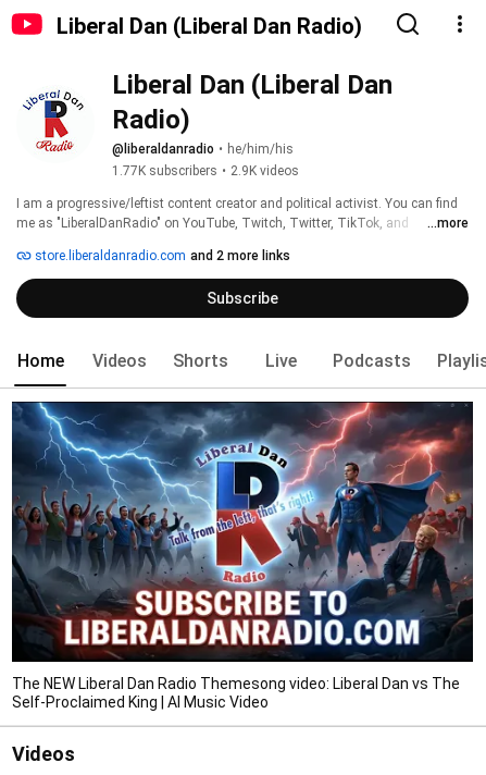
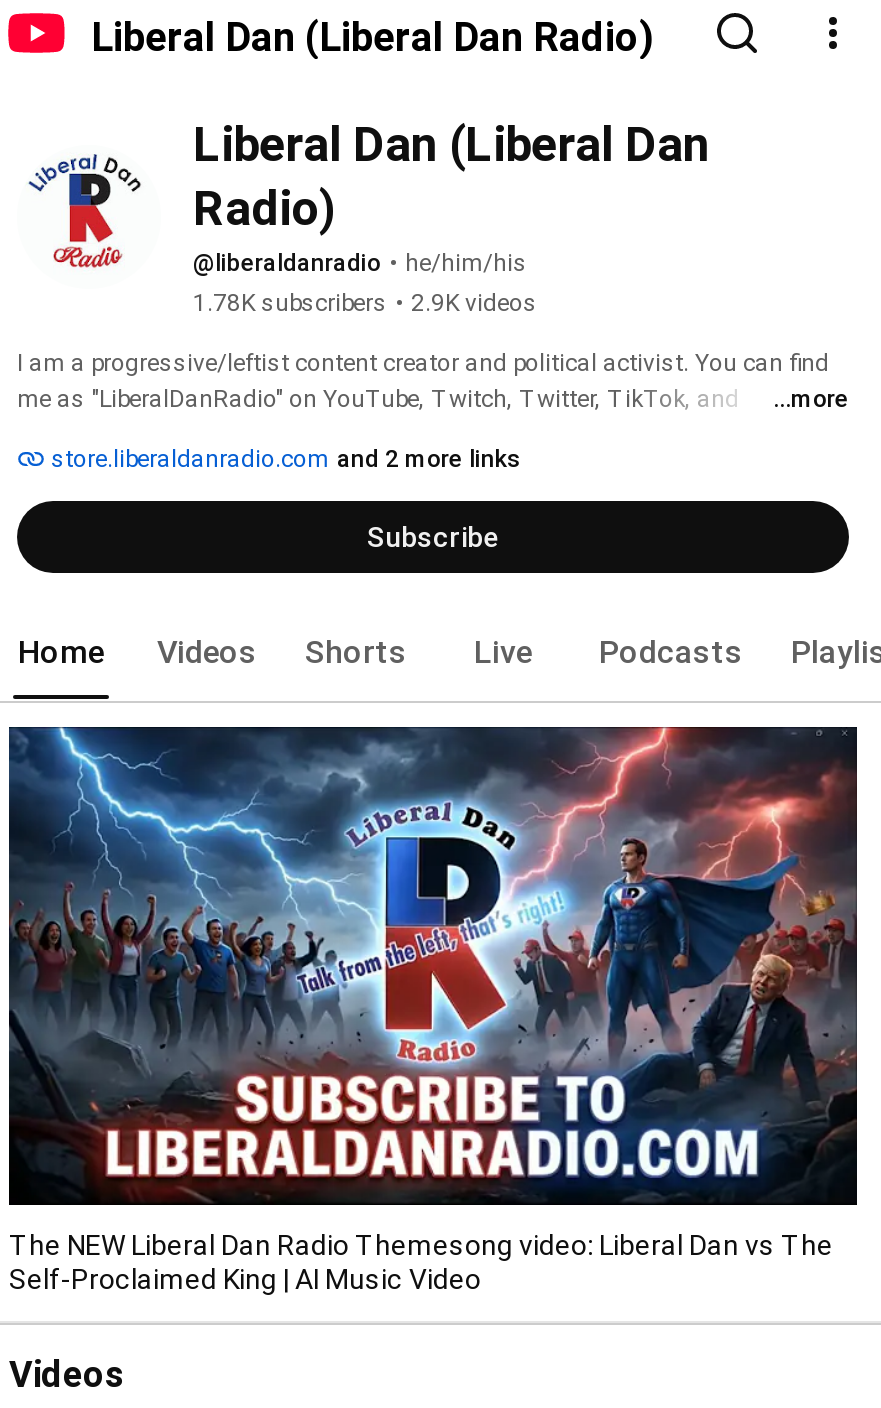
- 1.77K subscribers • 2.9K videos
+ 1.78K subscribers • 2.9K videos
